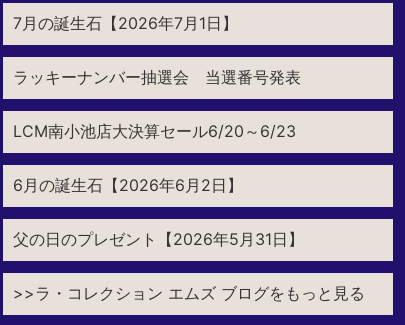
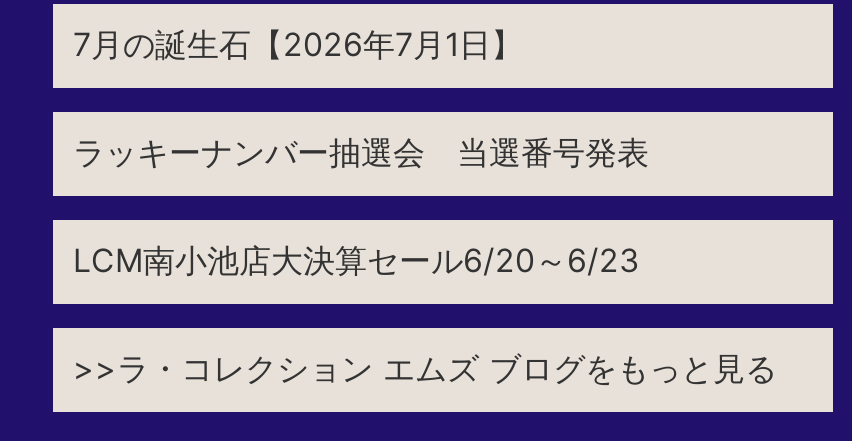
- 6月の誕生石【2026年6月2日】
- 父の日のプレゼント【2026年5月31日】
